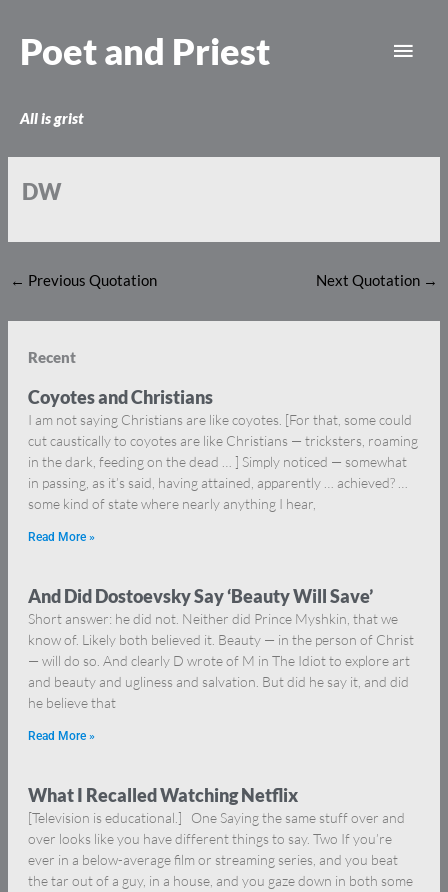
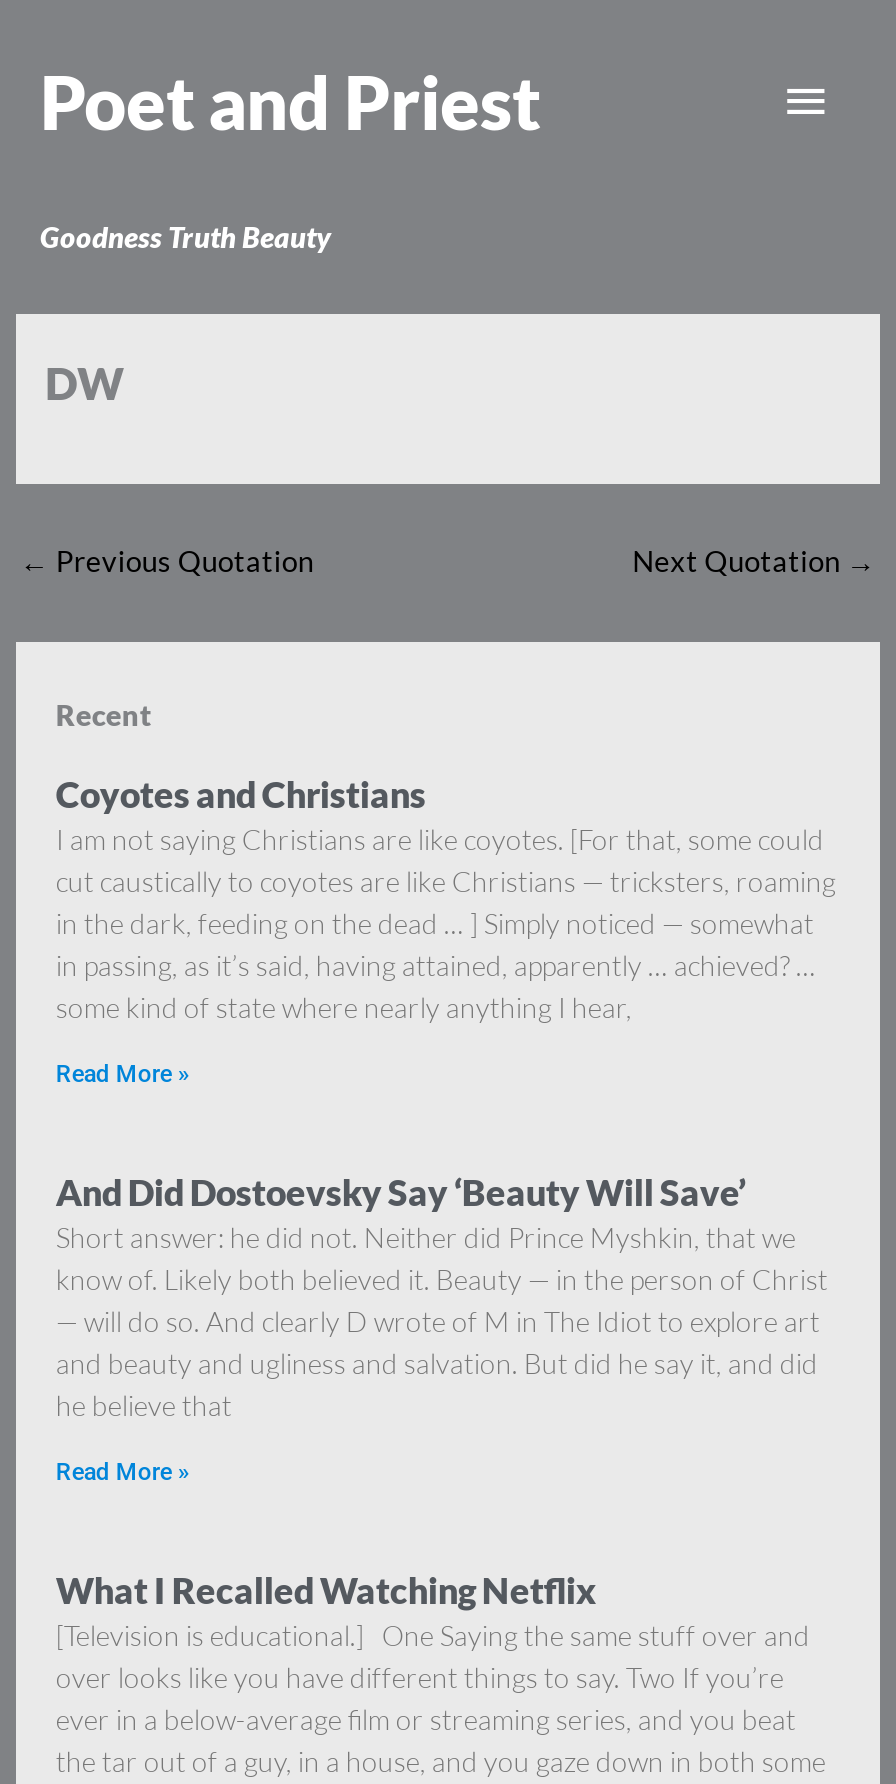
- All is grist
+ Goodness Truth Beauty
